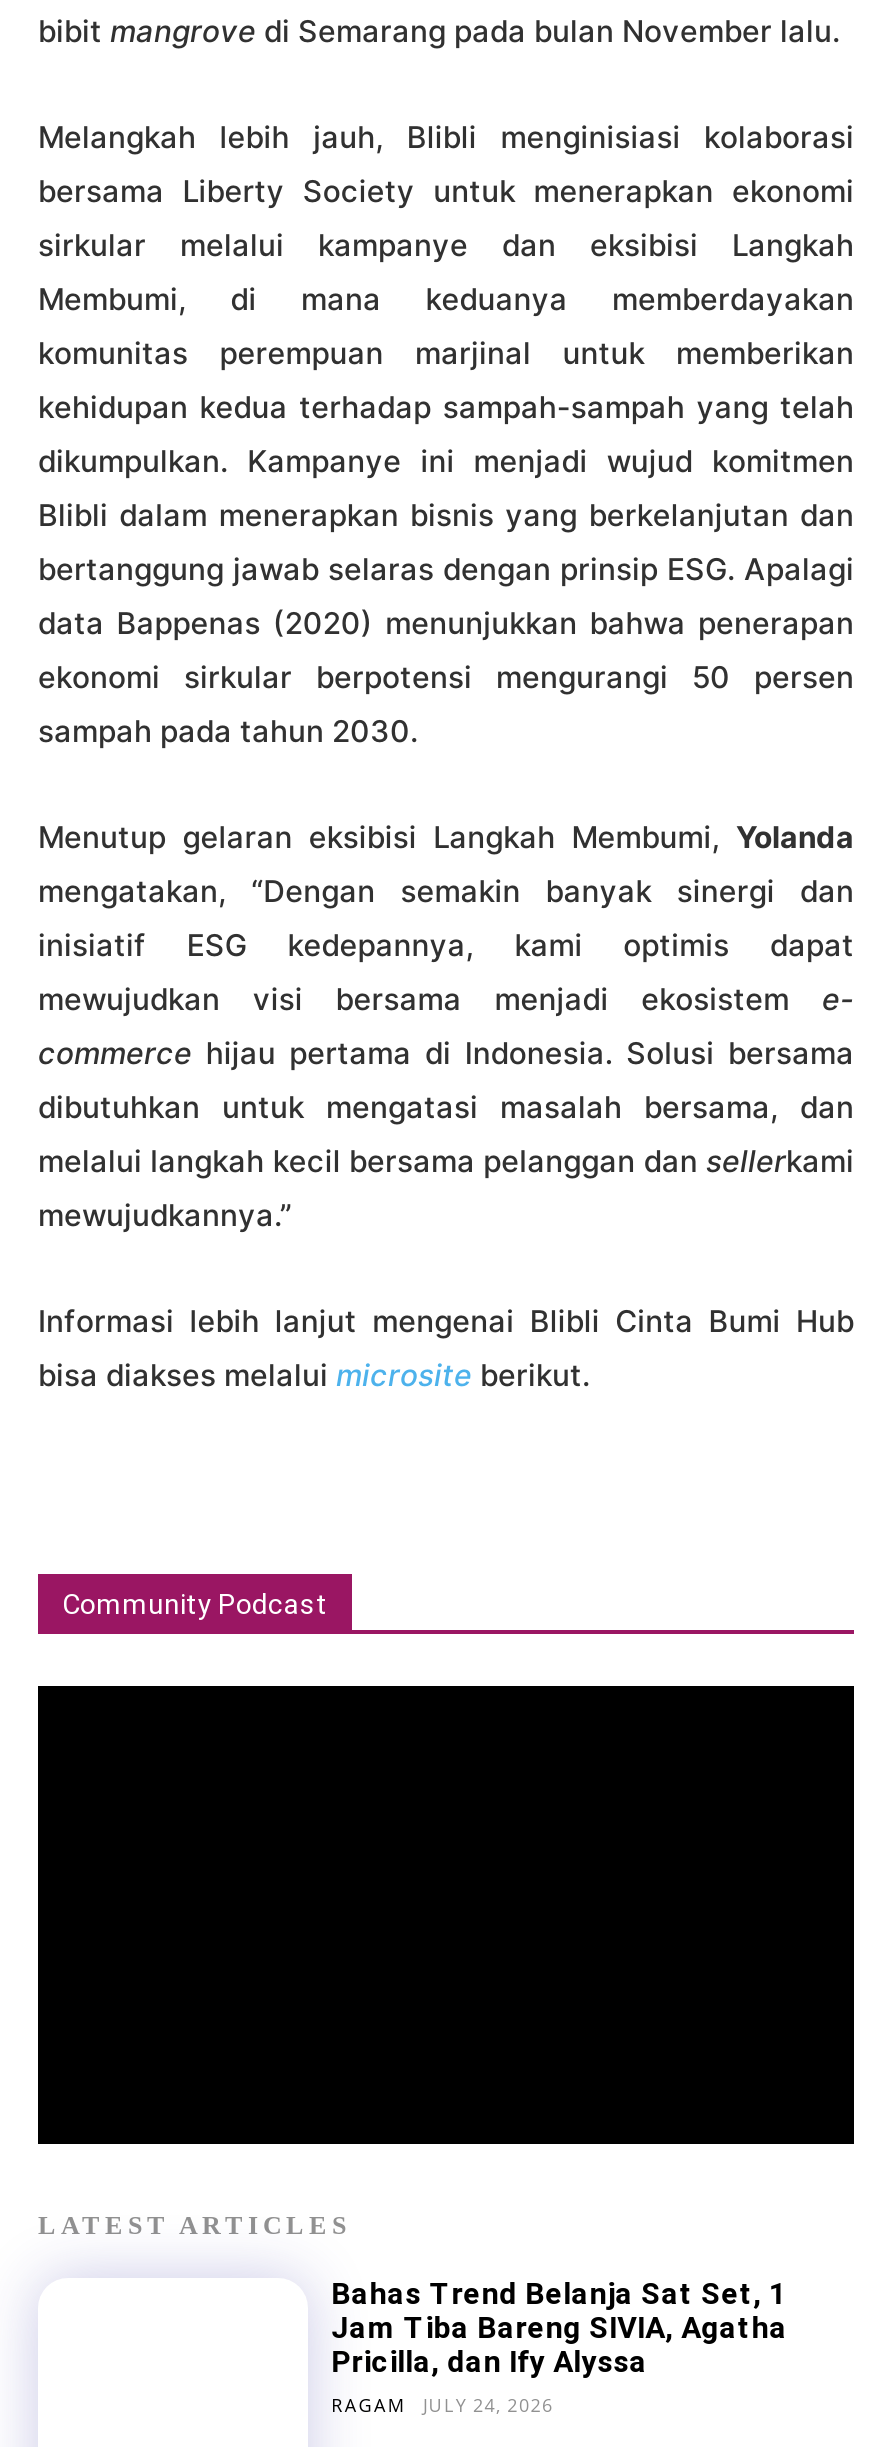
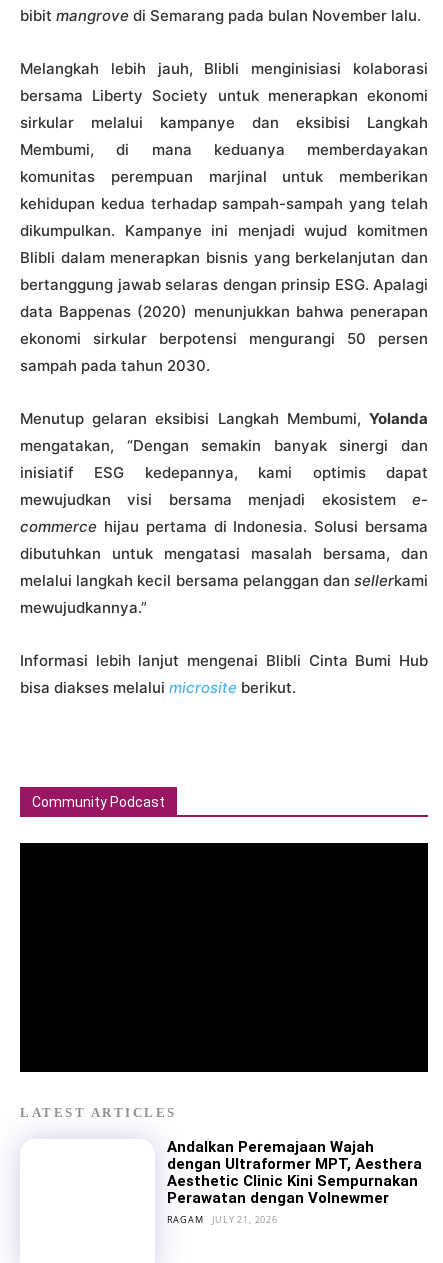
- Bahas Trend Belanja Sat Set, 1
- Jam Tiba Bareng SIVIA, Agatha
- Pricilla, dan Ify Alyssa
+ Andalkan Peremajaan Wajah
+ dengan Ultraformer MPT, Aesthera
+ Aesthetic Clinic Kini Sempurnakan
+ Perawatan dengan Volnewmer

- RAGAM JULY 24, 2026
+ RAGAM JULY 21, 2026
